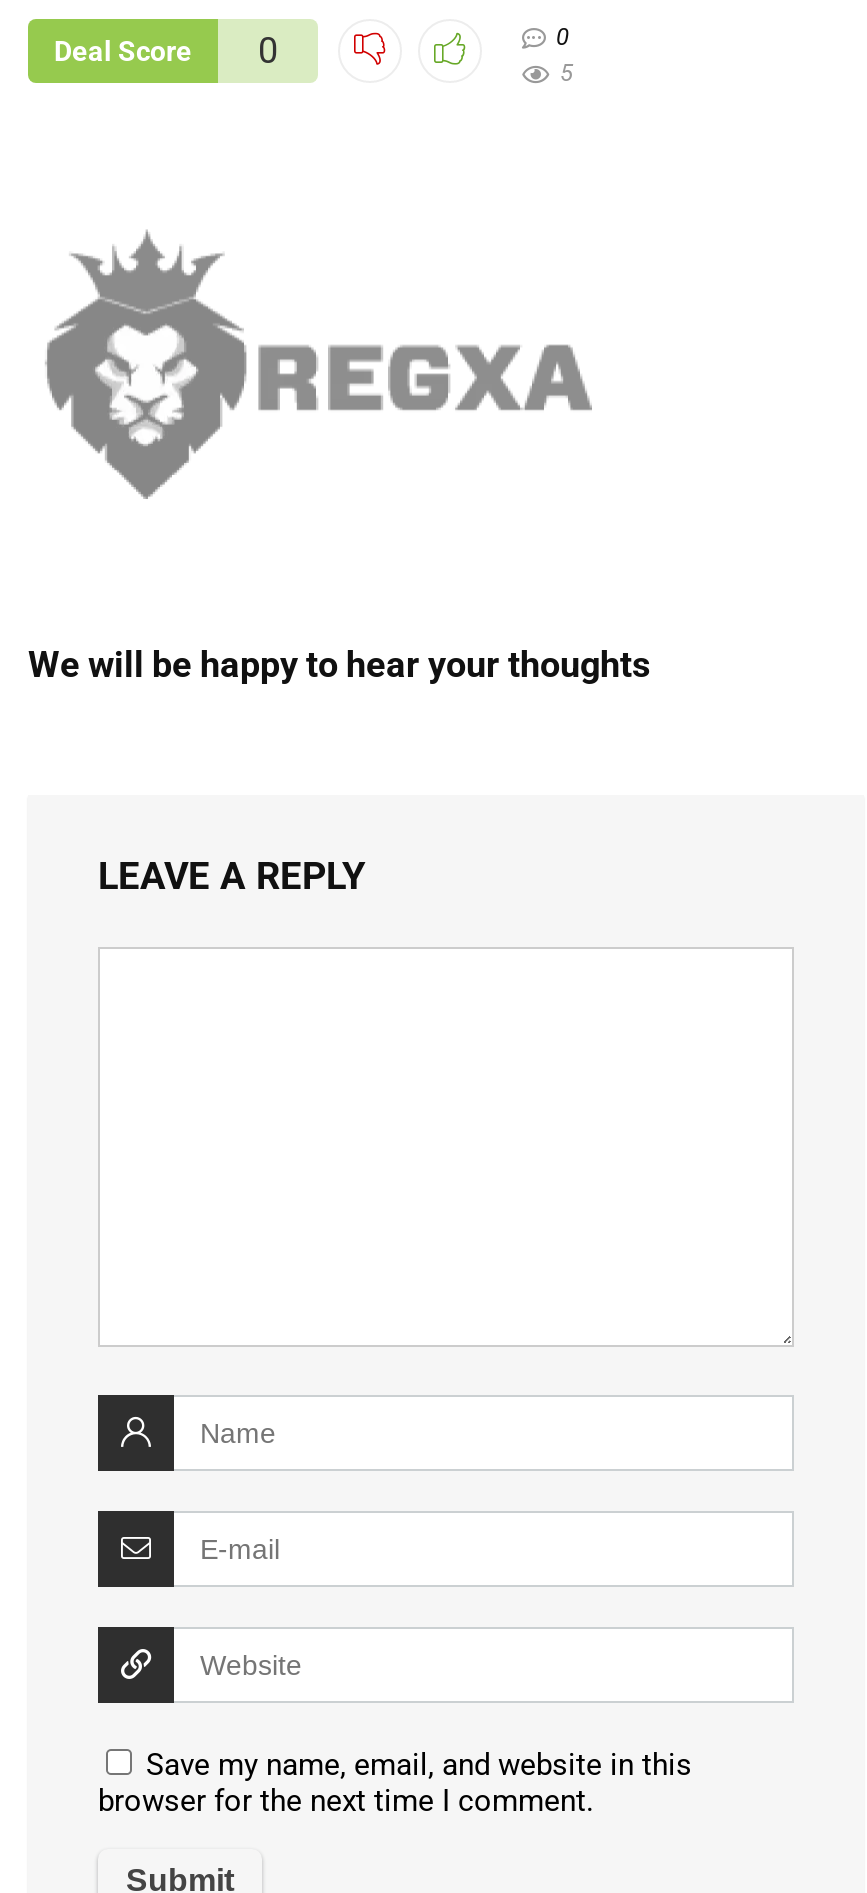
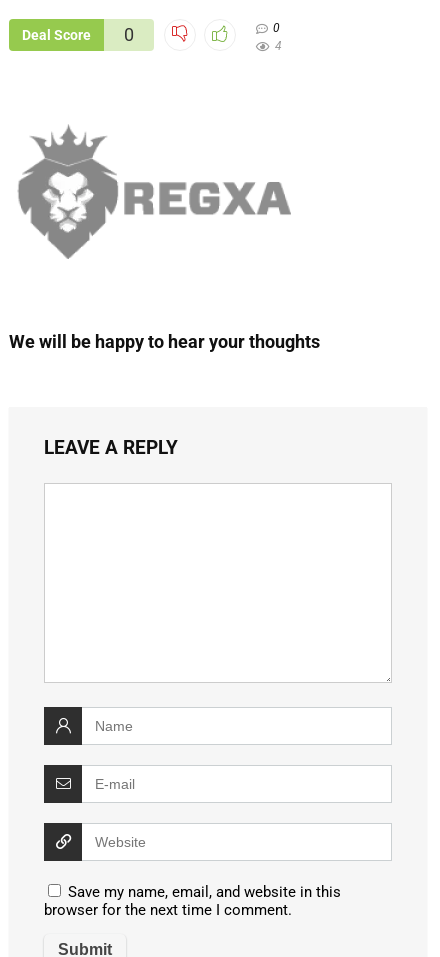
- 5
+ 4
